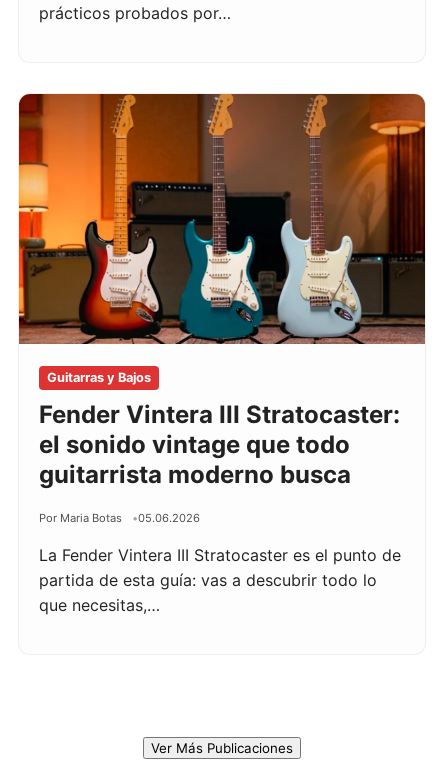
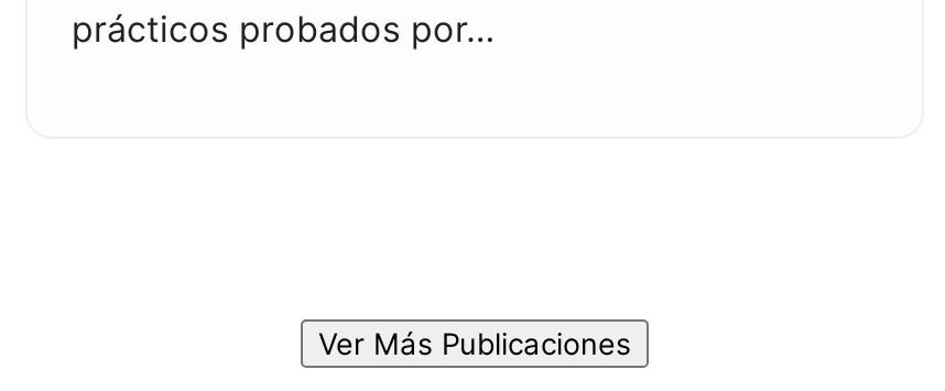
- [image]
- Guitarras y Bajos
- Fender Vintera III Stratocaster:
- el sonido vintage que todo
- guitarrista moderno busca
- Por Maria Botas
- 05.06.2026
- La Fender Vintera III Stratocaster es el punto de
- partida de esta guía: vas a descubrir todo lo
- que necesitas,…
